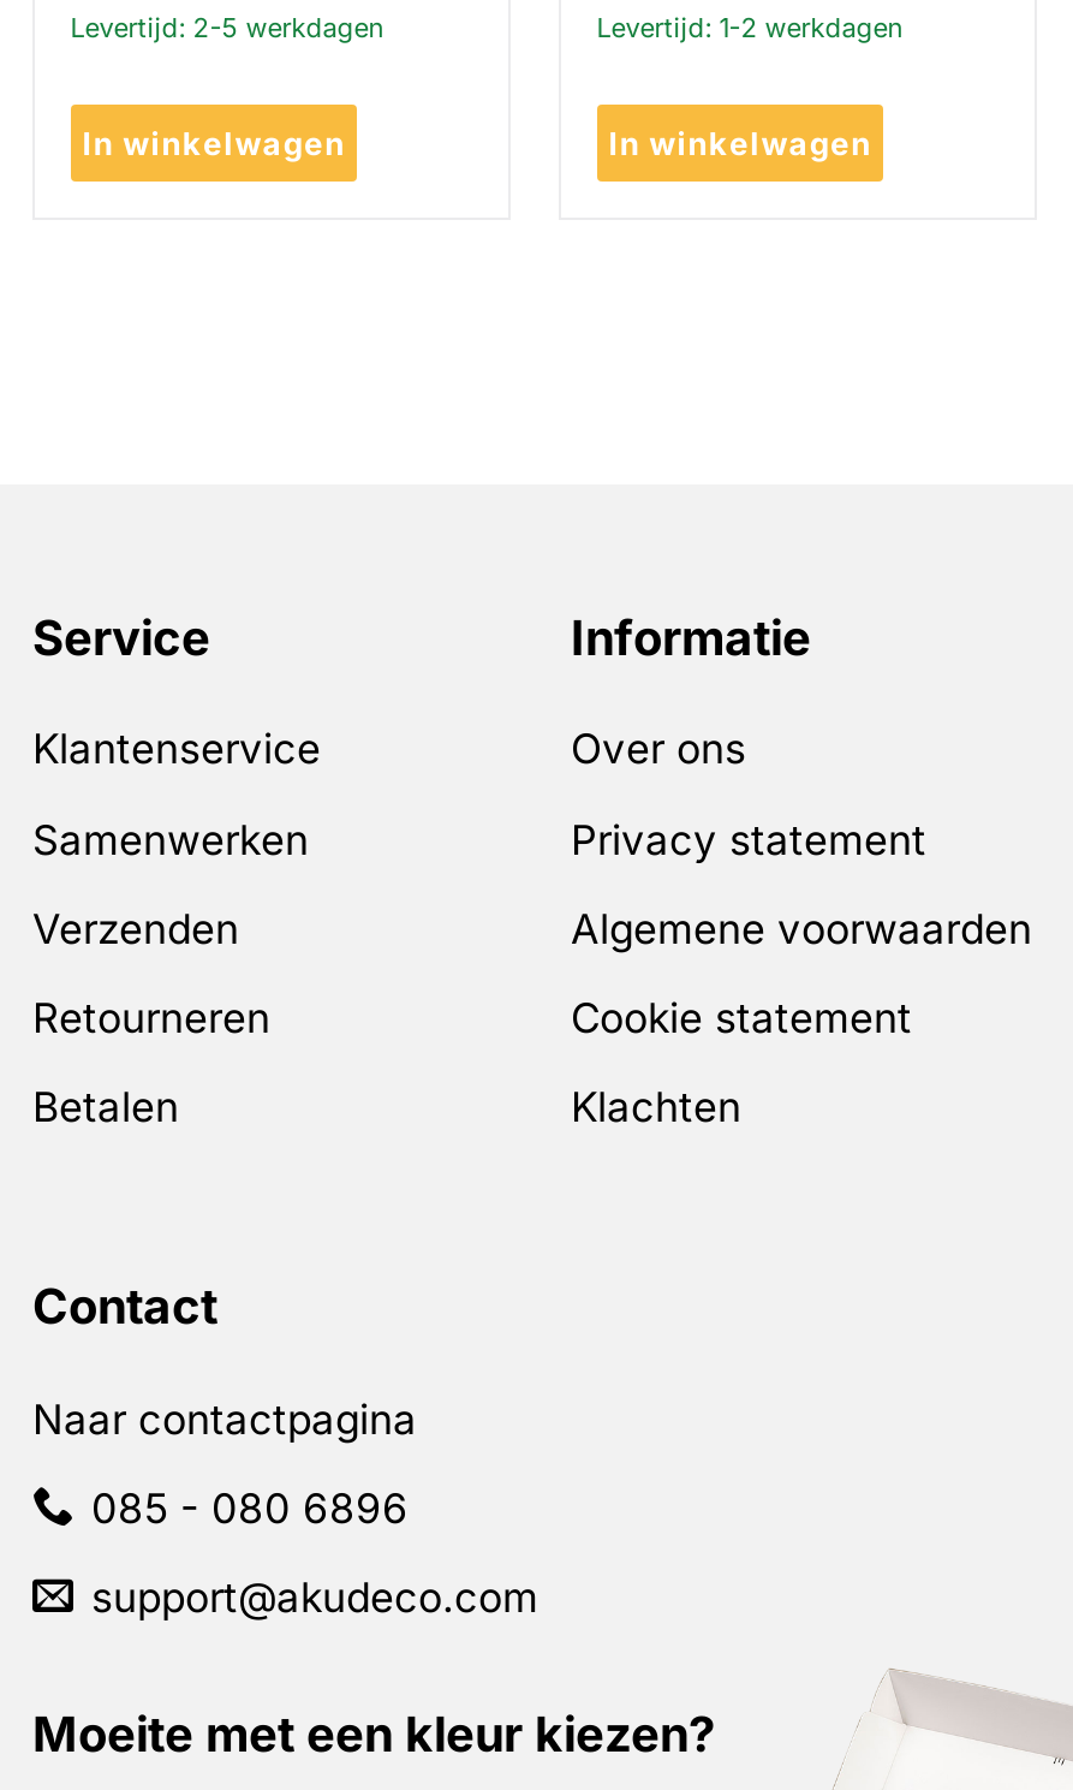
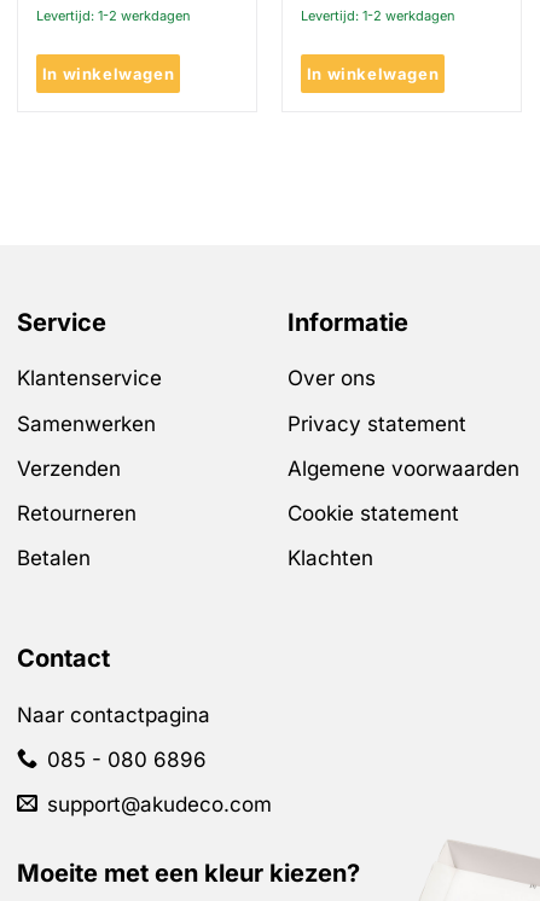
- Levertijd: 2-5 werkdagen
+ Levertijd: 1-2 werkdagen
